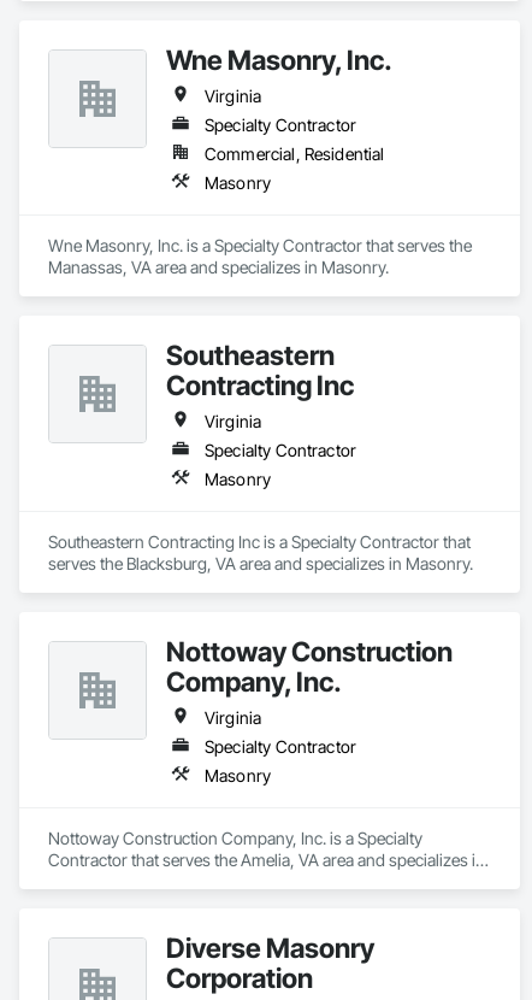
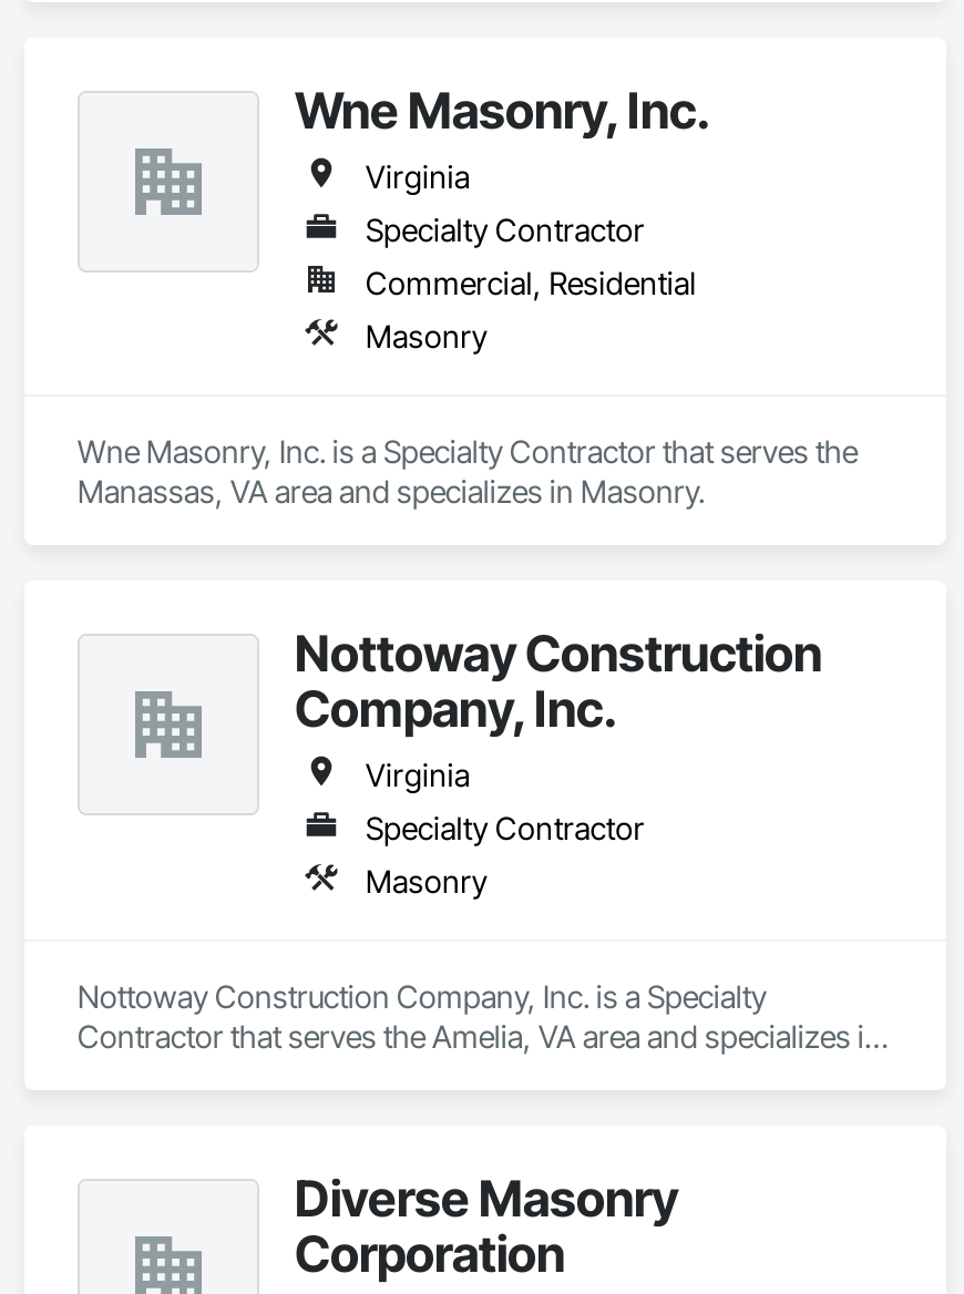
- Southeastern
- Contracting Inc
- Virginia
- Specialty Contractor
- Masonry
- Southeastern Contracting Inc is a Specialty Contractor that
- serves the Blacksburg, VA area and specializes in Masonry.
